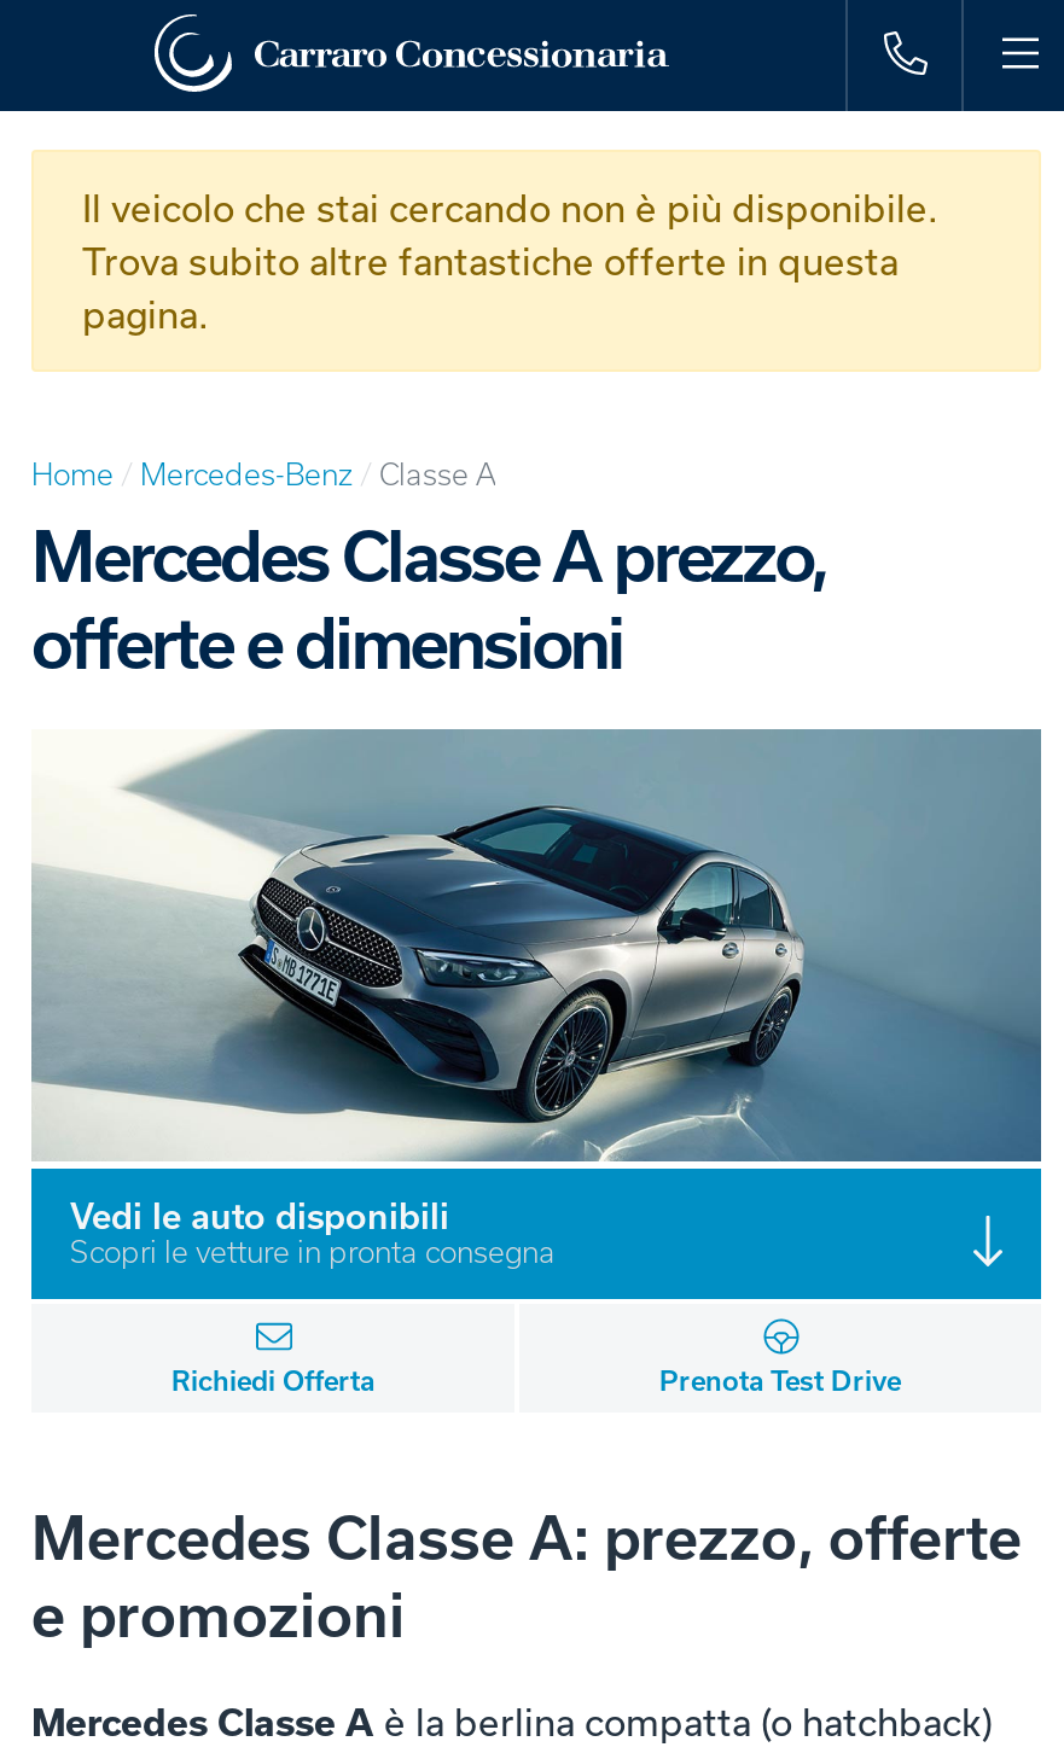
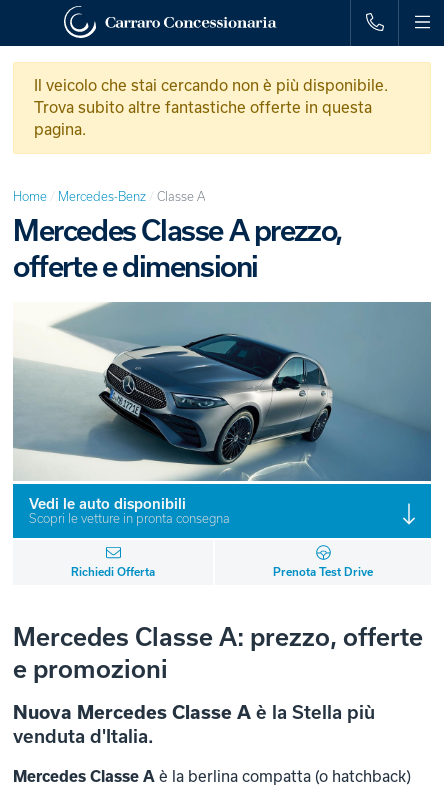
+ Nuova Mercedes Classe A è la Stella più
+ venduta d'Italia.
